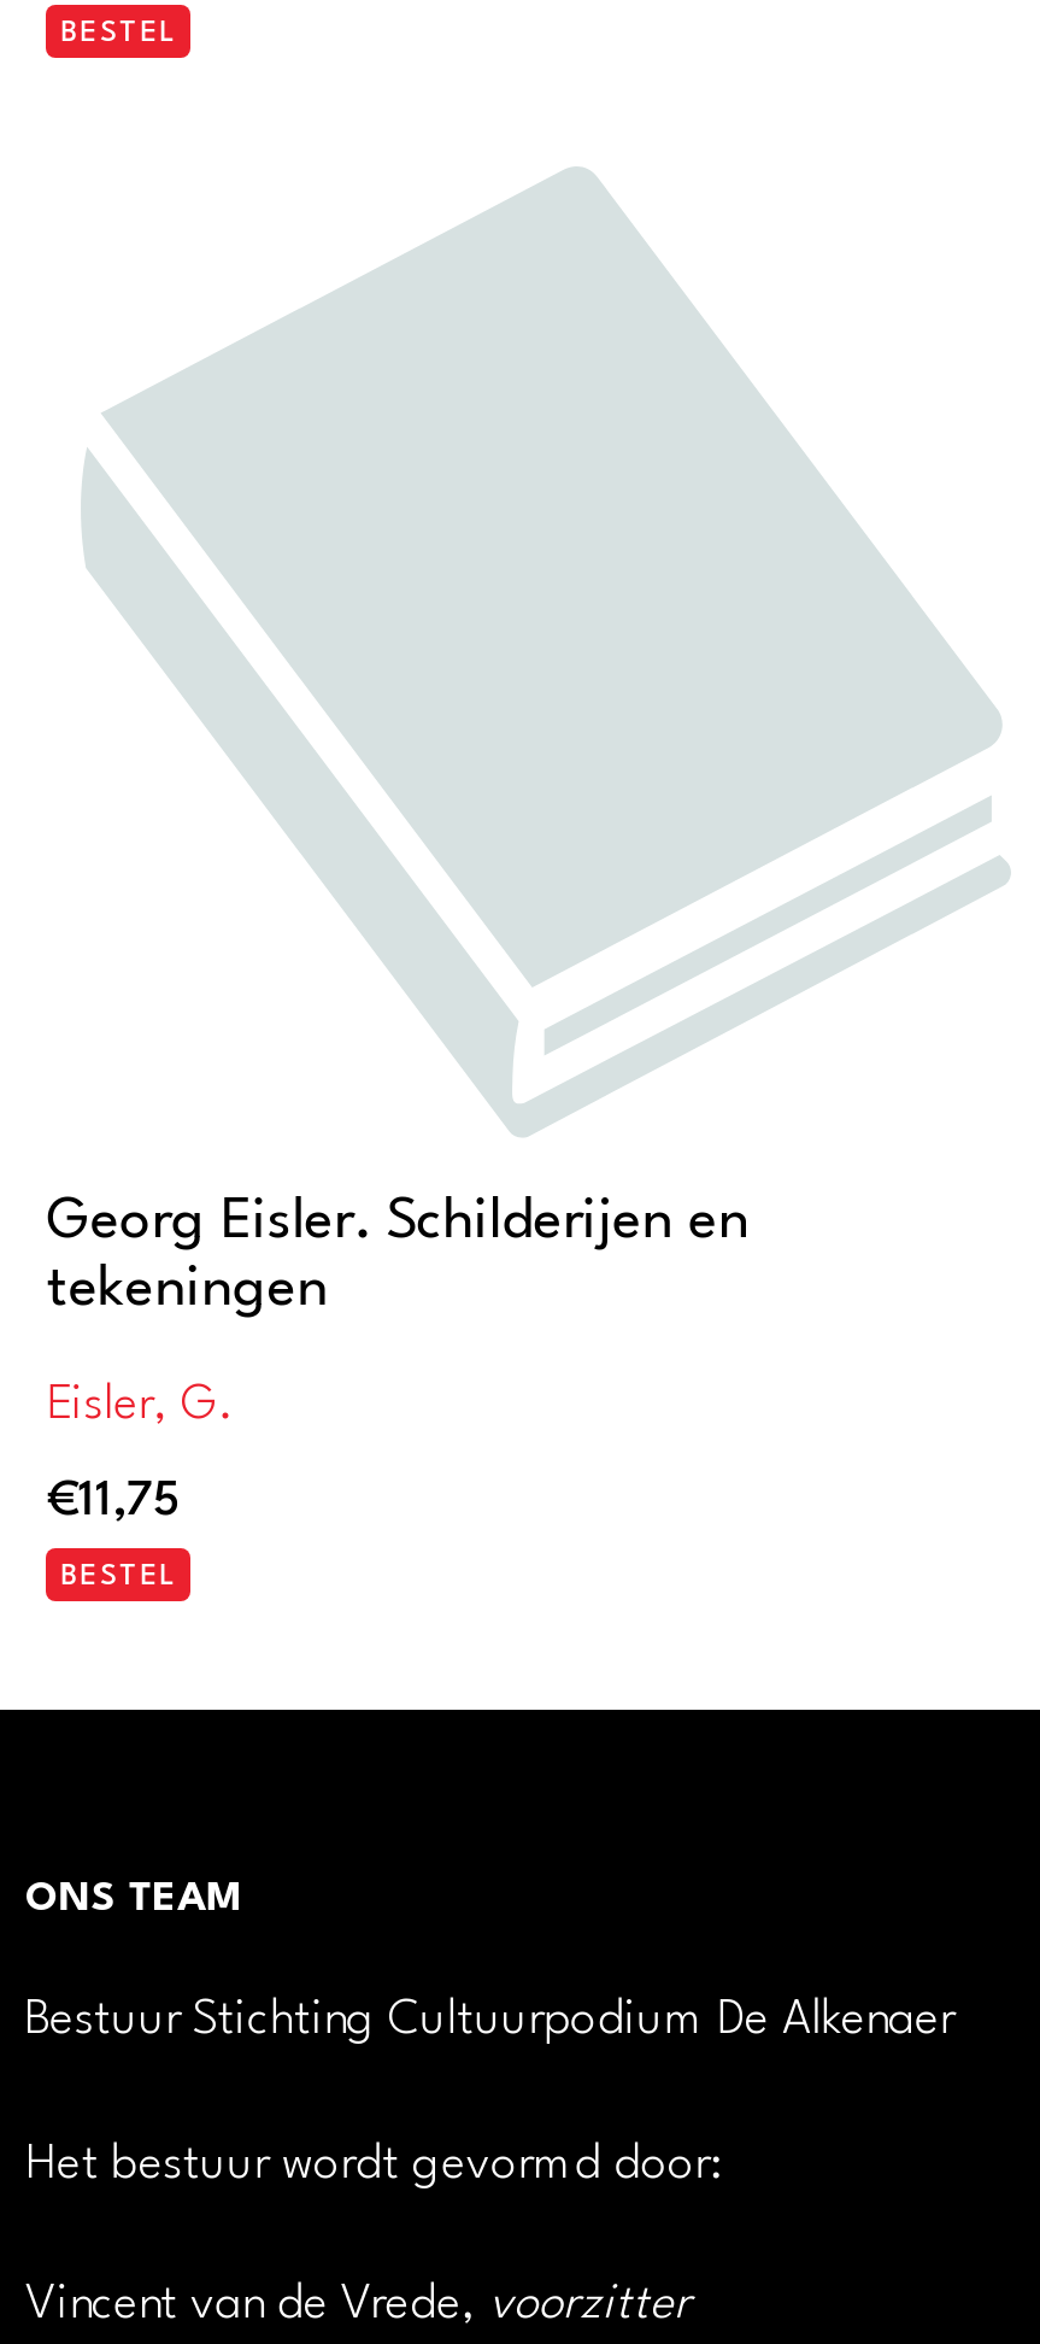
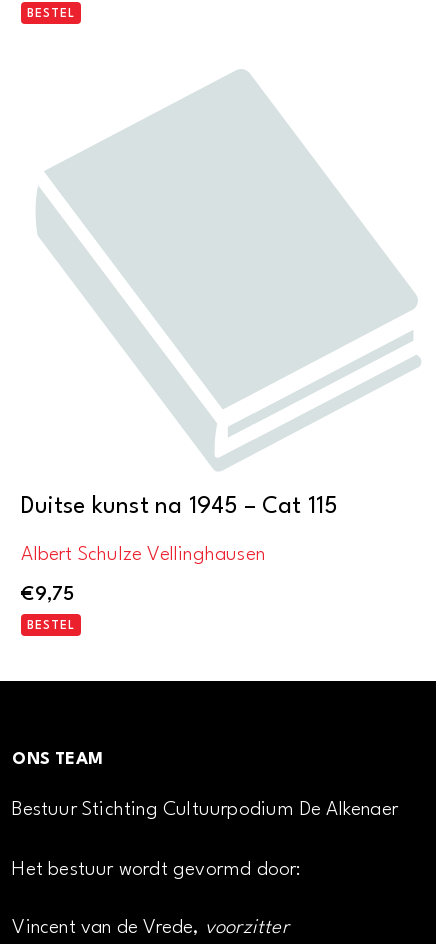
- Georg Eisler. Schilderijen en
- tekeningen
+ Duitse kunst na 1945 – Cat 115

- Eisler, G.
+ Albert Schulze Vellinghausen

- €11,75
+ €9,75
